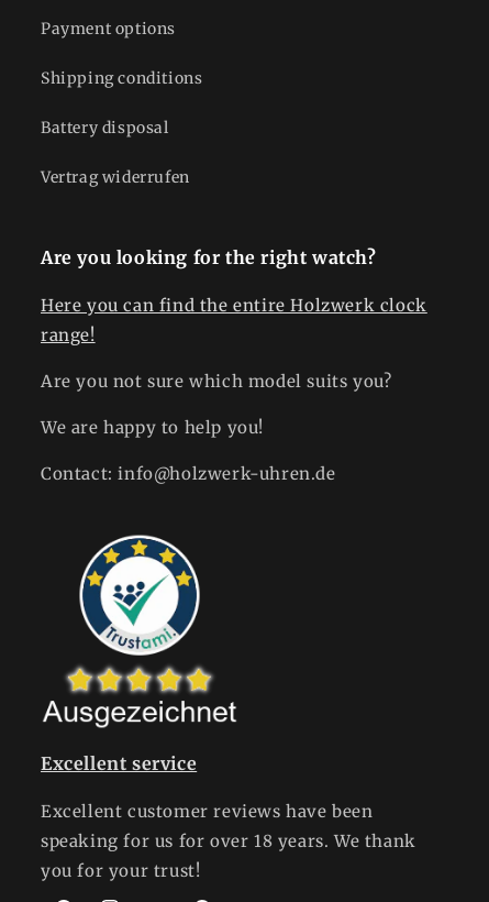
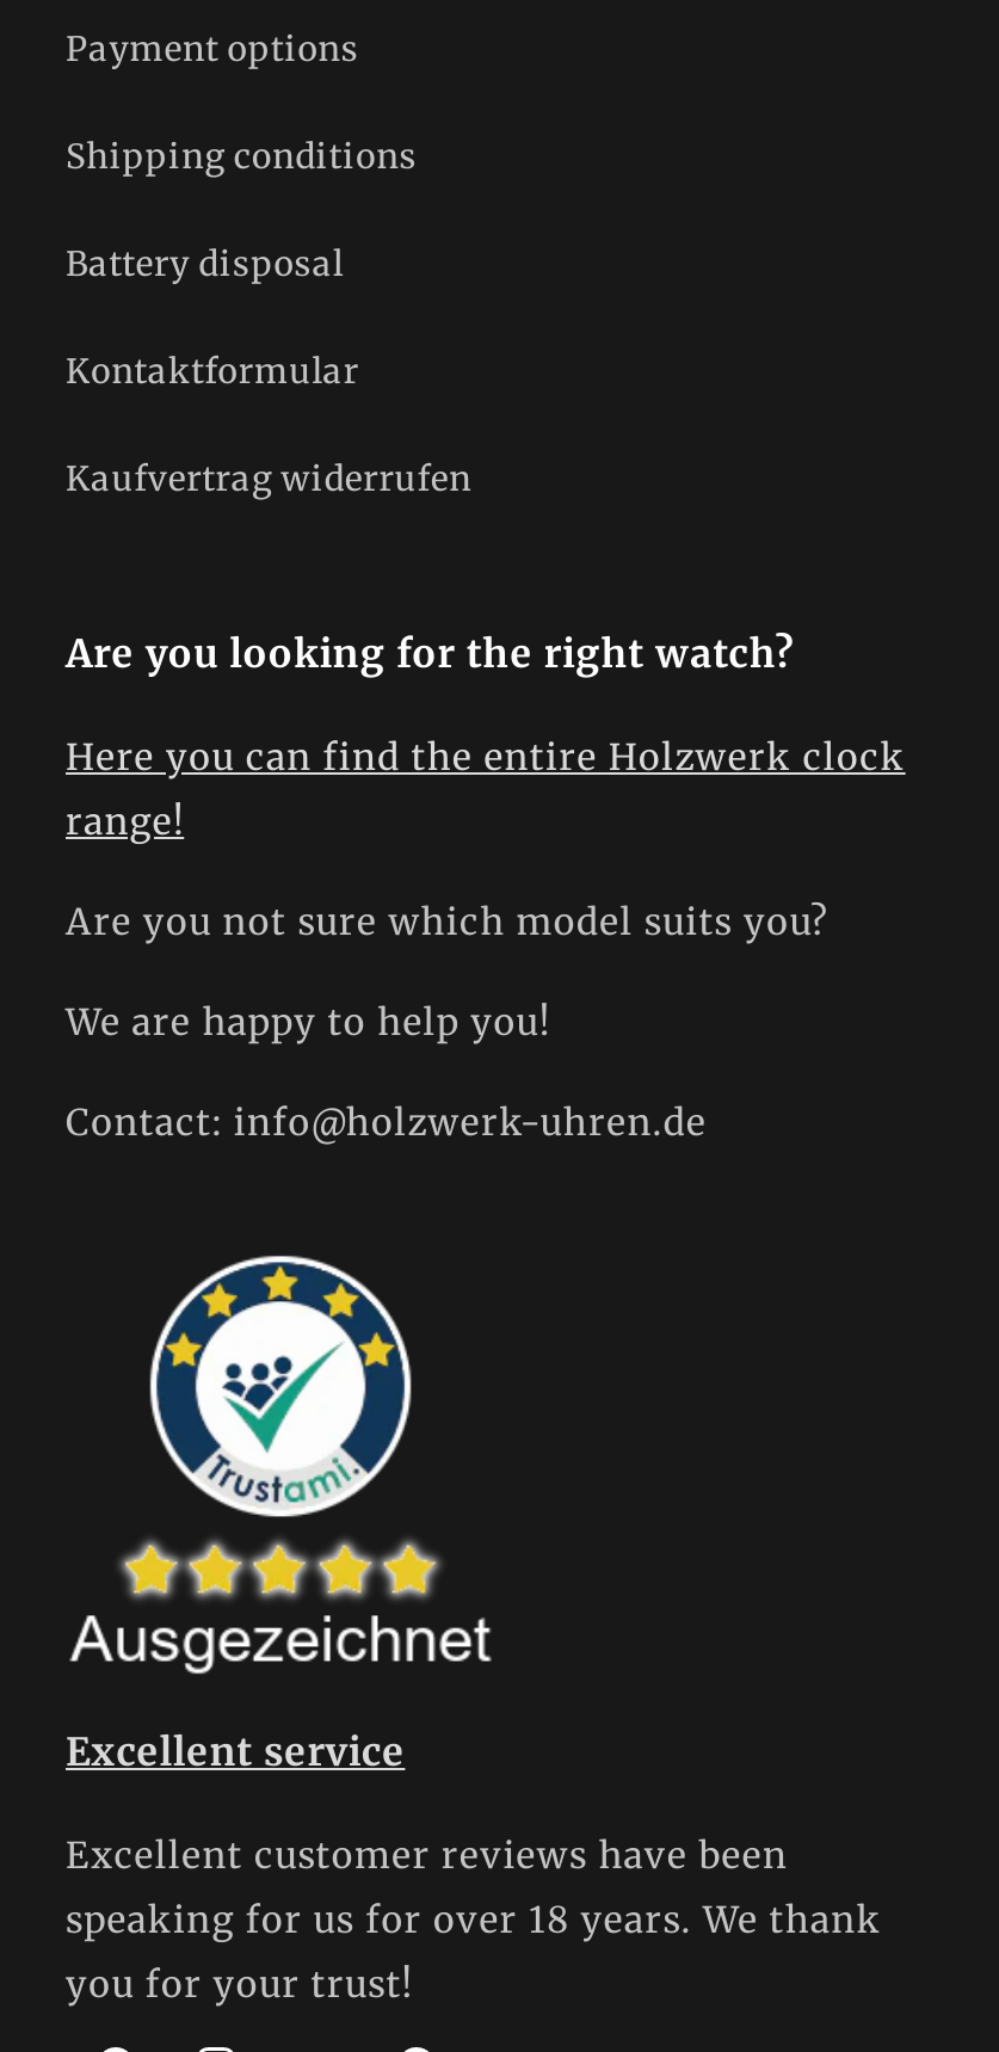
- Vertrag widerrufen
+ Kontaktformular
+ Kaufvertrag widerrufen
